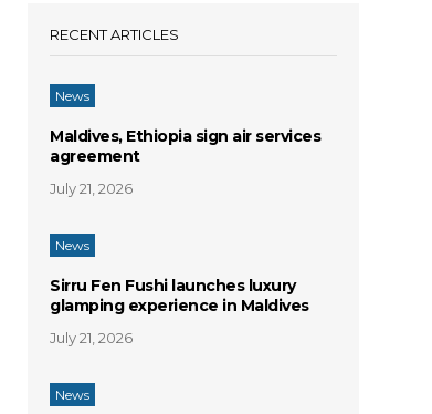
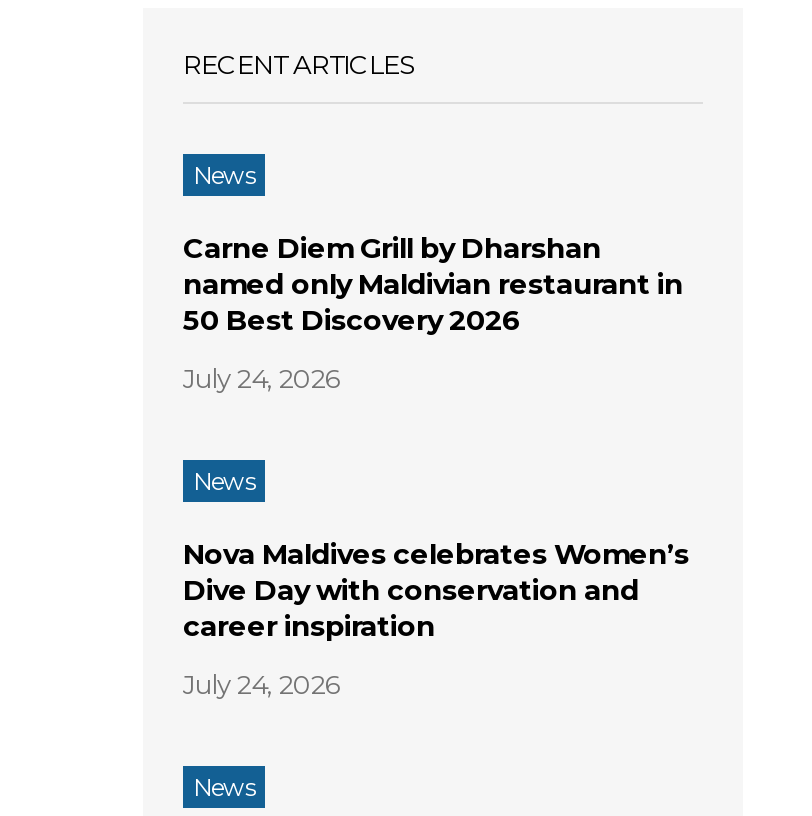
- Maldives, Ethiopia sign air services
- agreement
+ Carne Diem Grill by Dharshan
+ named only Maldivian restaurant in
+ 50 Best Discovery 2026

- July 21, 2026
+ July 24, 2026

- Sirru Fen Fushi launches luxury
- glamping experience in Maldives
+ Nova Maldives celebrates Women’s
+ Dive Day with conservation and
+ career inspiration

- July 21, 2026
+ July 24, 2026
